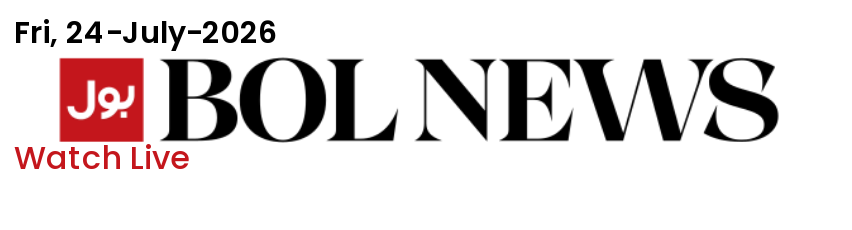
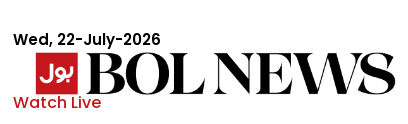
- Fri, 24-July-2026
+ Wed, 22-July-2026
